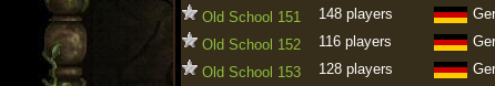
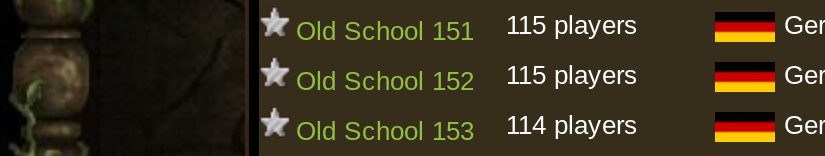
- Old School 151 148 players
+ Old School 151 115 players

- Old School 152 116 players
+ Old School 152 115 players

- Old School 153 128 players
+ Old School 153 114 players
